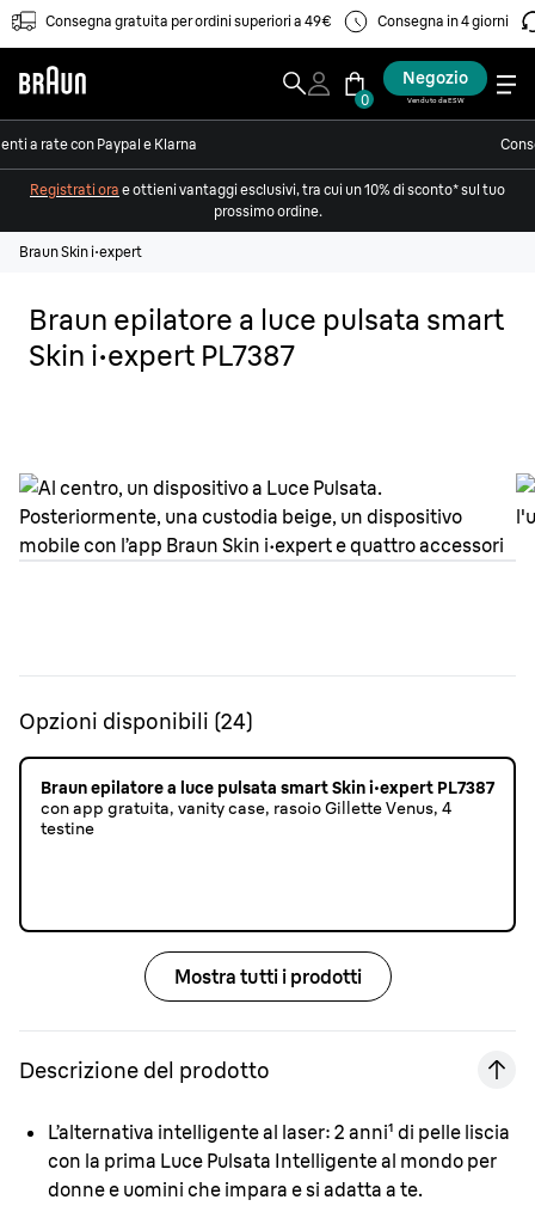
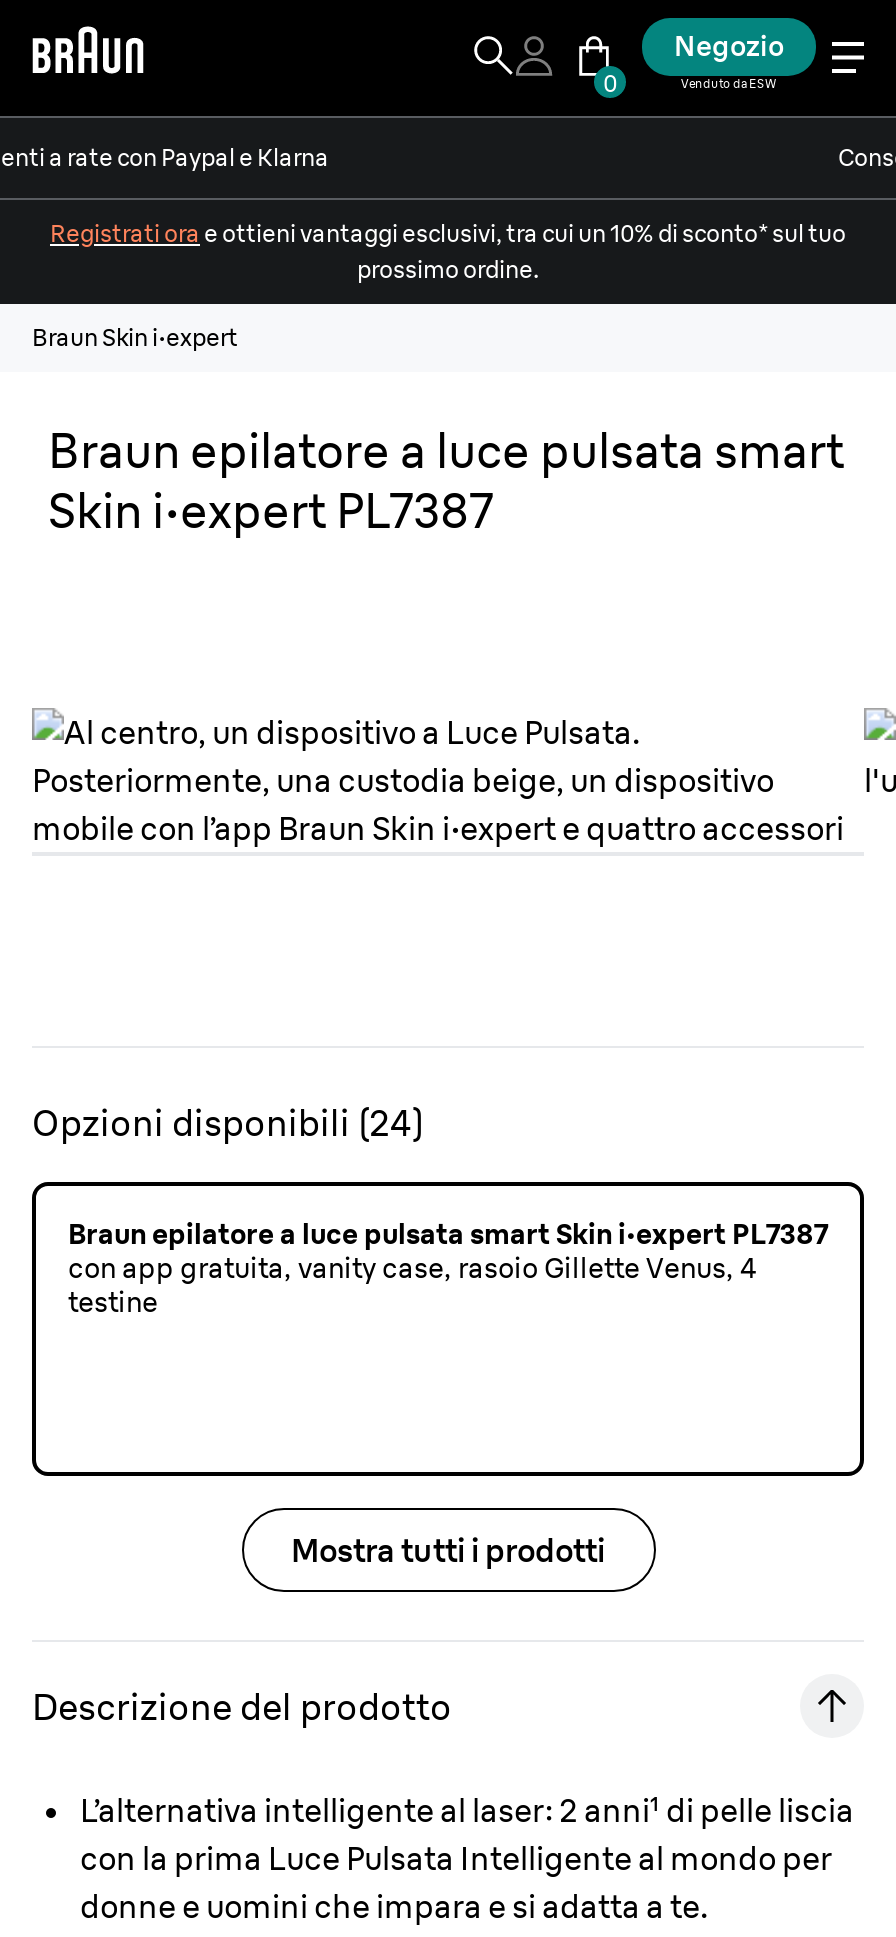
- Consegna gratuita per ordini superiori a 49€
- Consegna in 4 giorni
